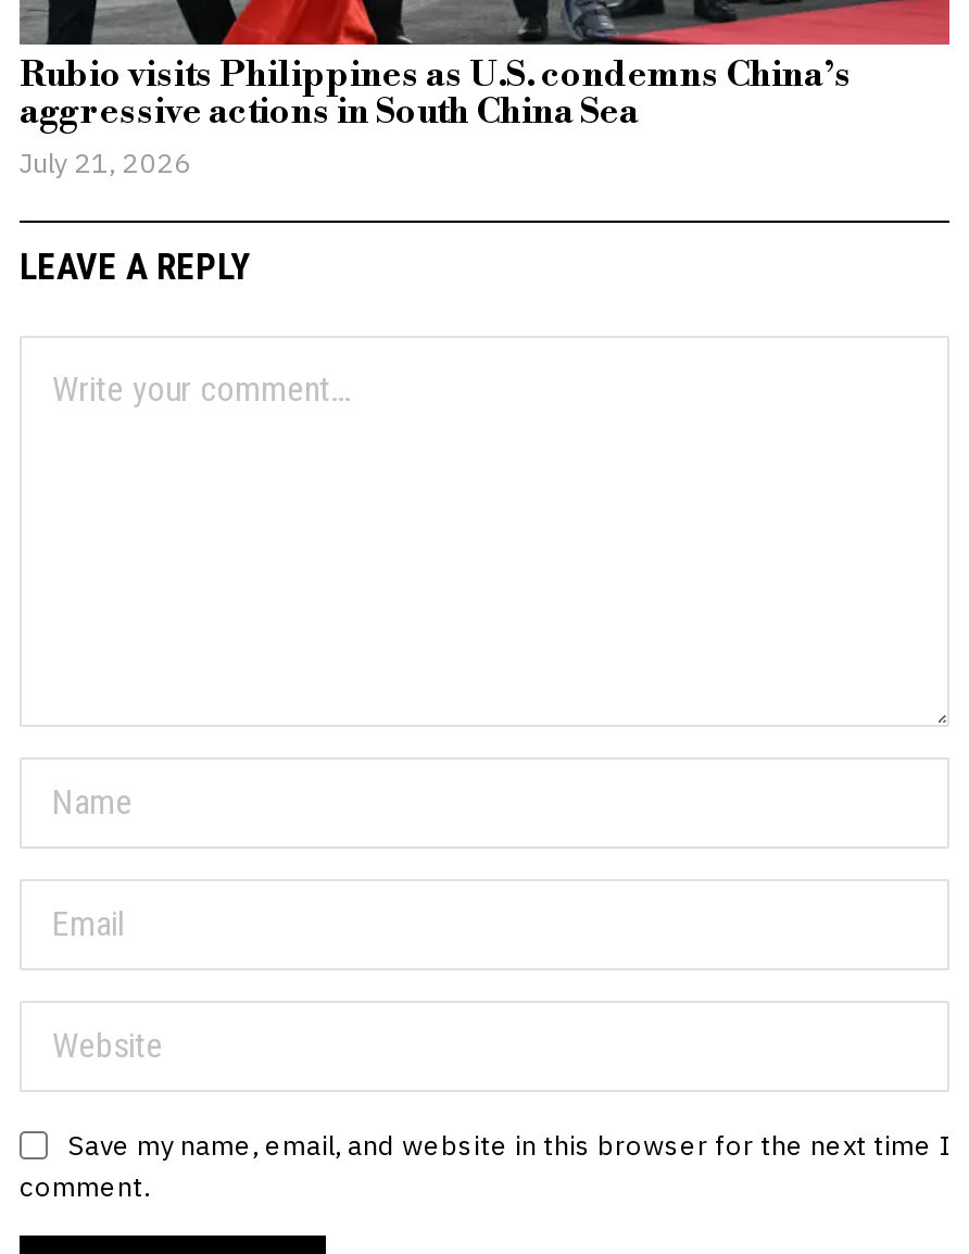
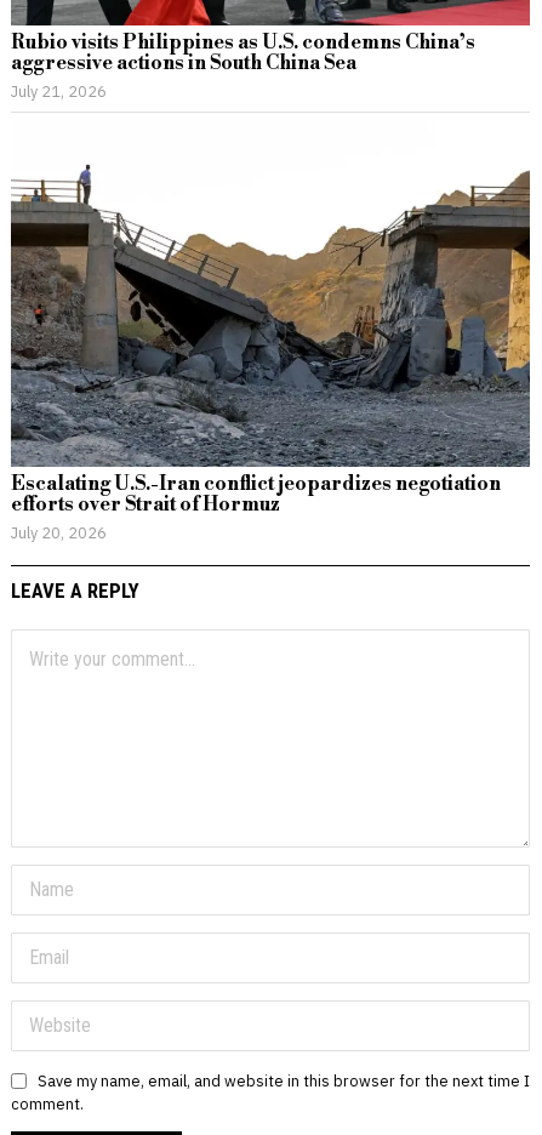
+ [image]
+ Escalating U.S.-Iran conflict jeopardizes negotiation
+ efforts over Strait of Hormuz
+ July 20, 2026
